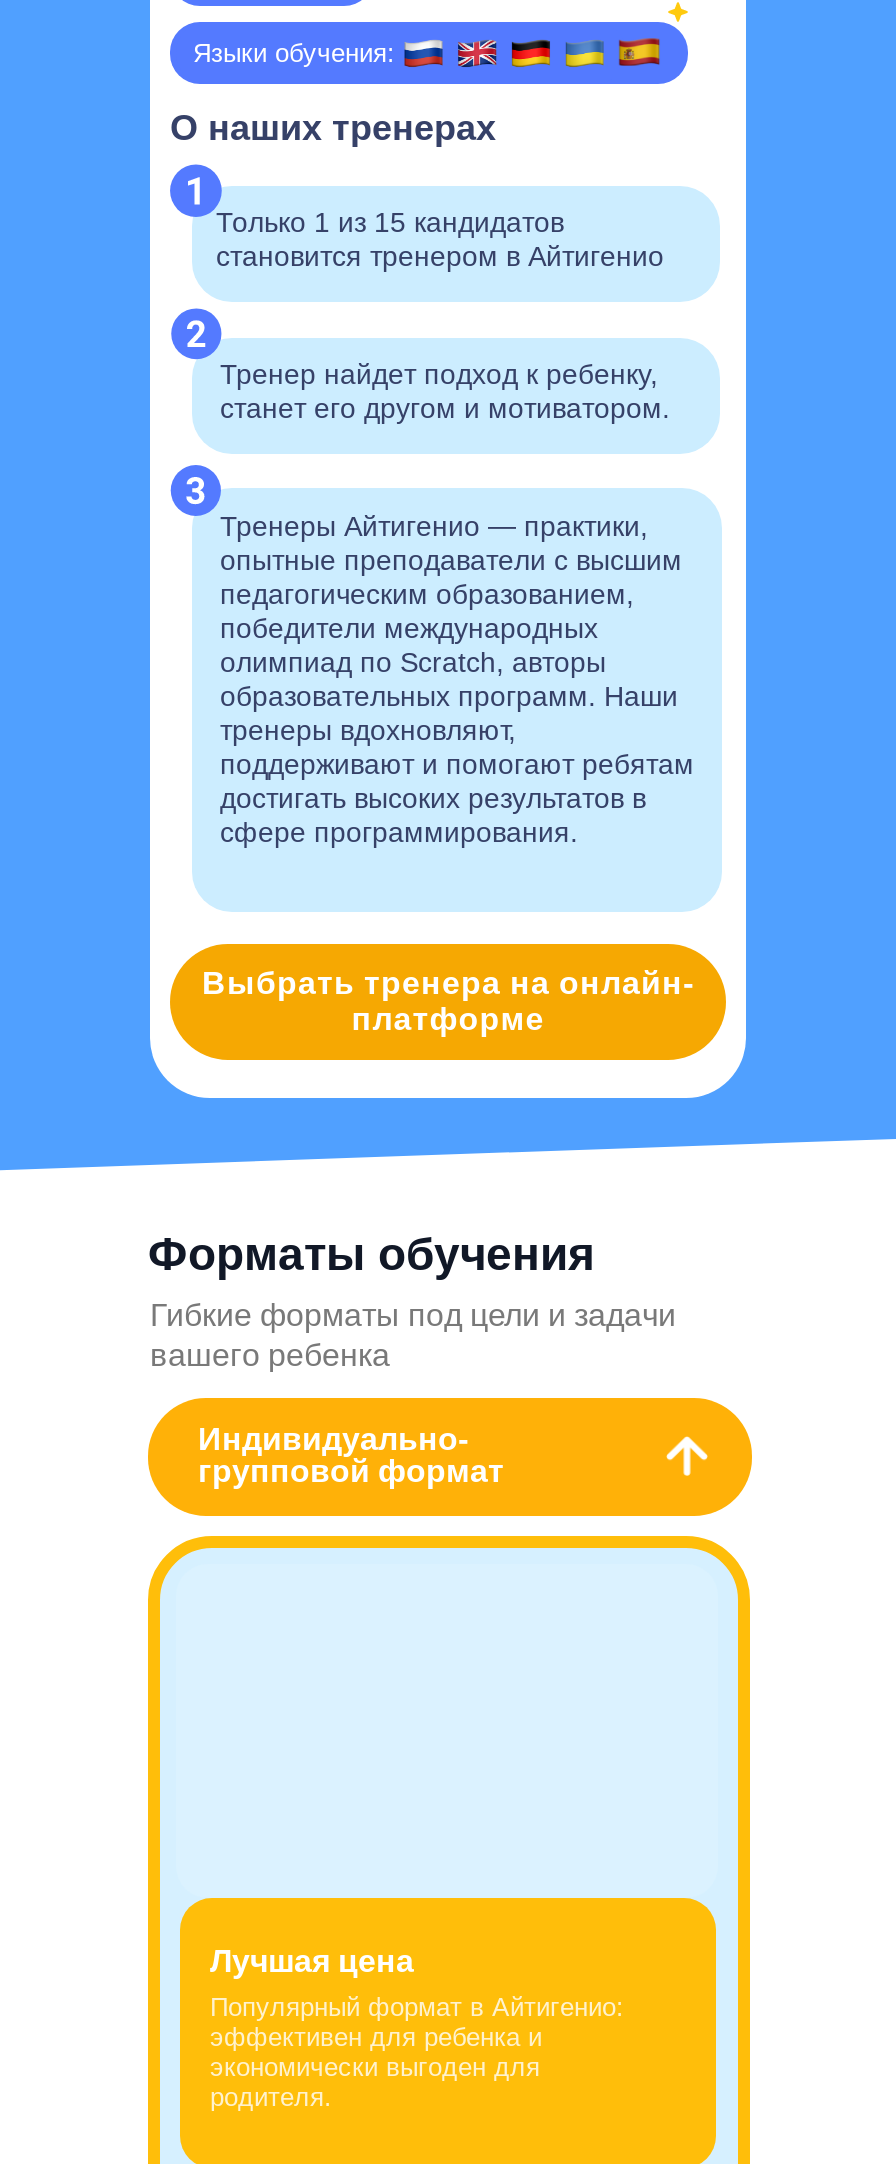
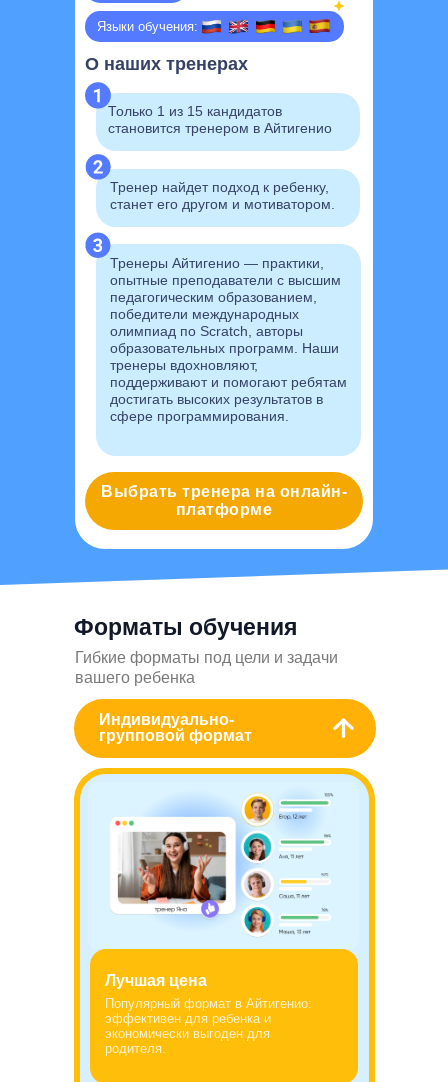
+ [image]
